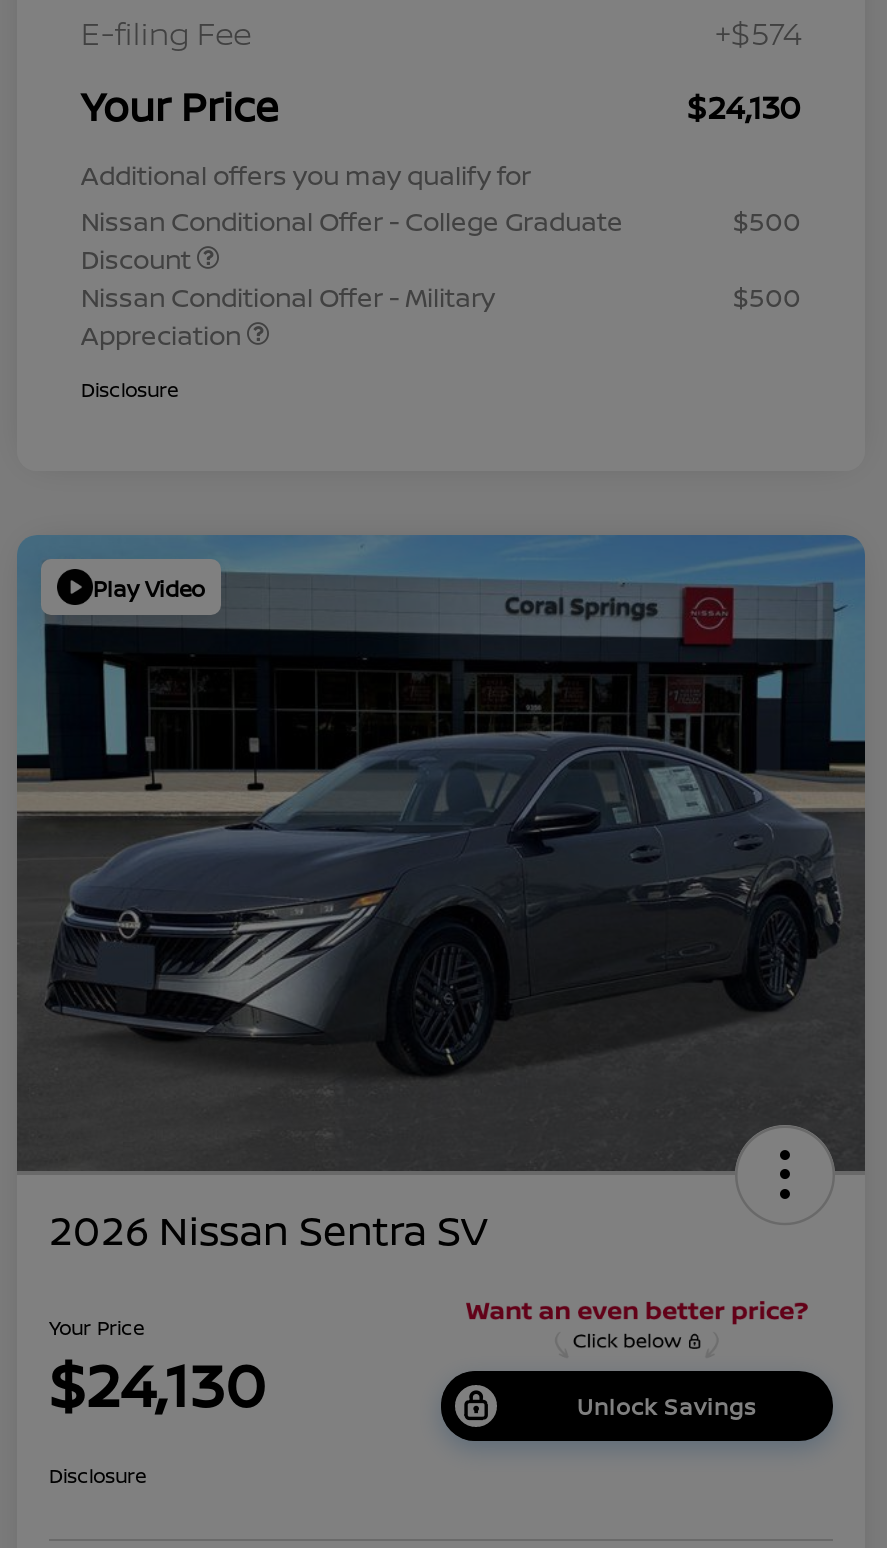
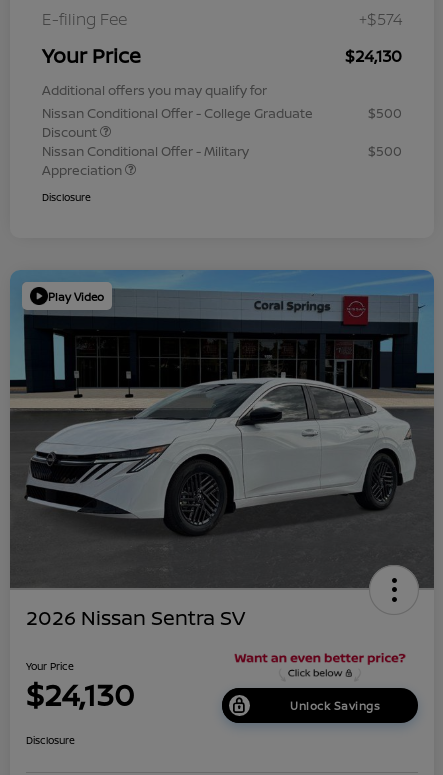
- [image]
+ [image]
